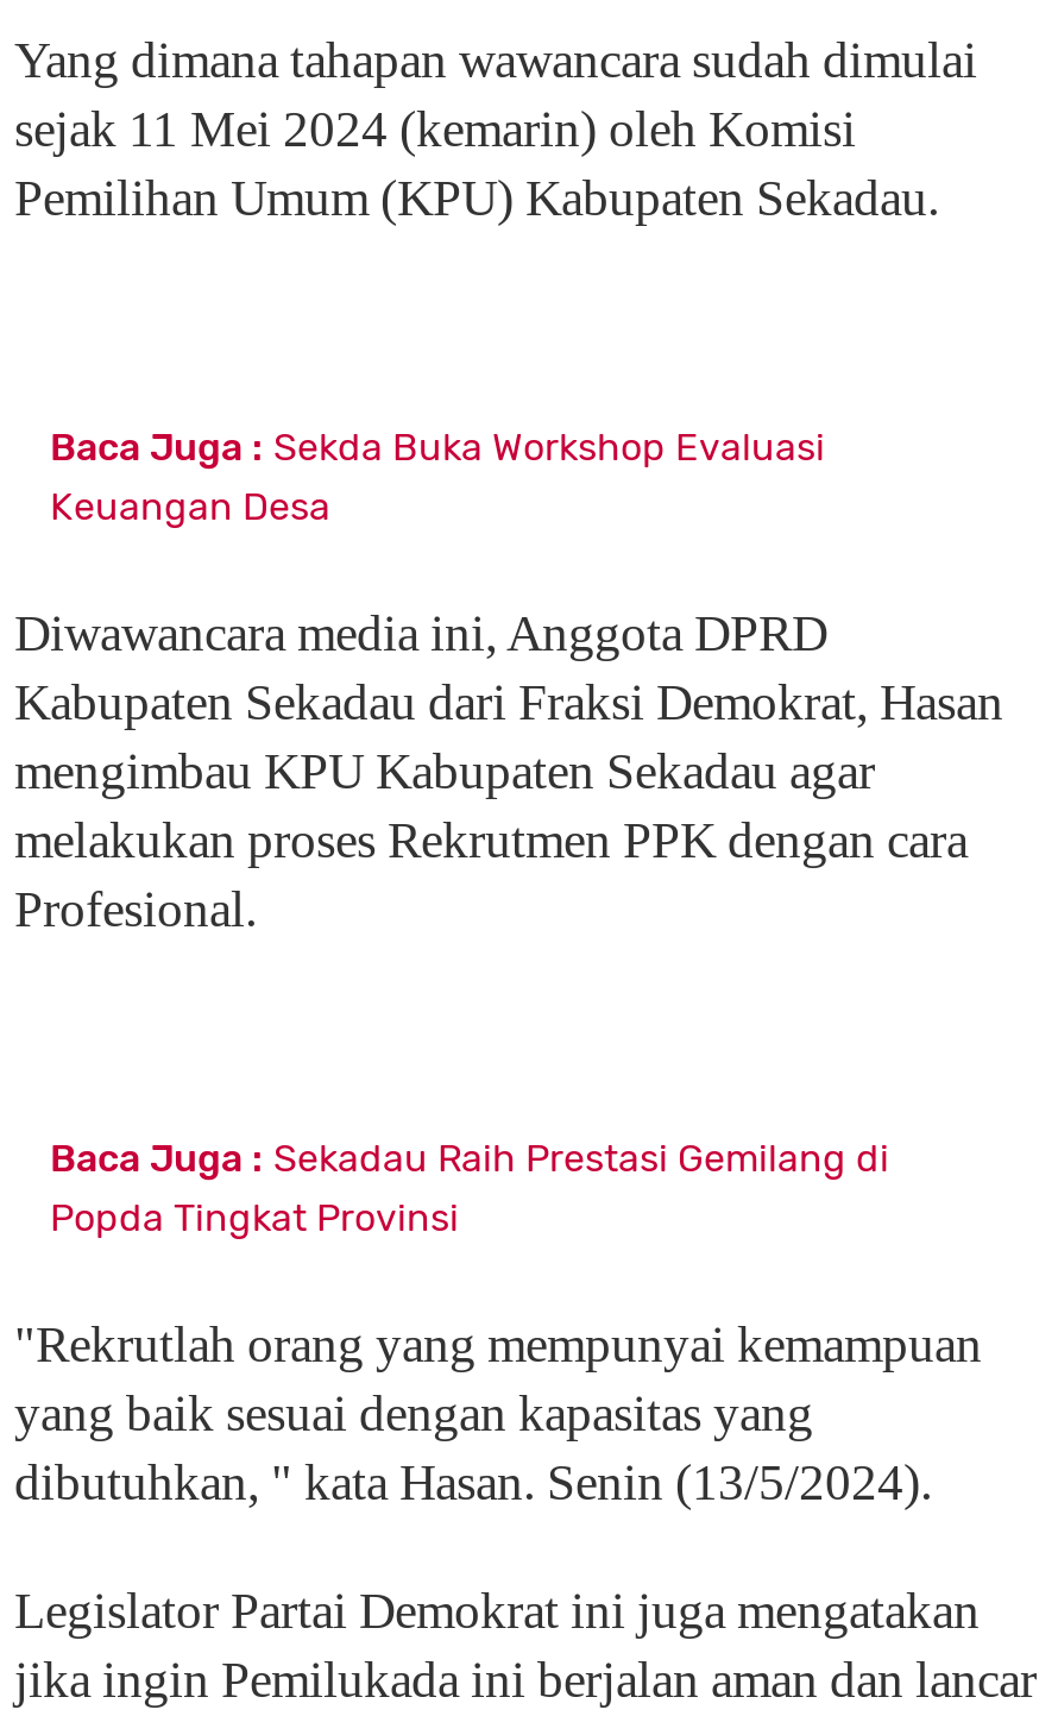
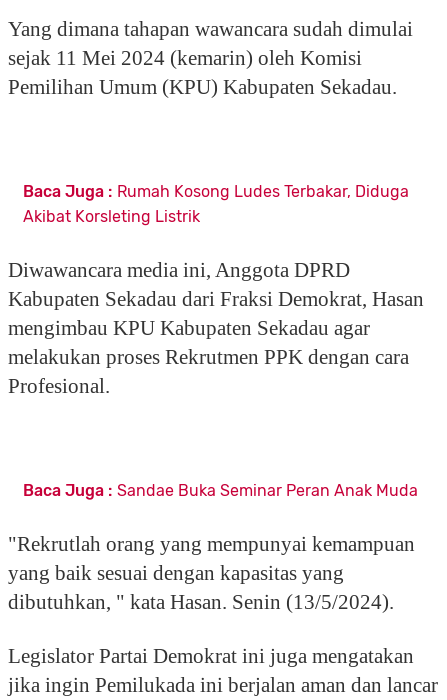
- Baca Juga : Sekda Buka Workshop Evaluasi
- Keuangan Desa
+ Baca Juga : Rumah Kosong Ludes Terbakar, Diduga
+ Akibat Korsleting Listrik

- Baca Juga : Sekadau Raih Prestasi Gemilang di
- Popda Tingkat Provinsi
+ Baca Juga : Sandae Buka Seminar Peran Anak Muda
